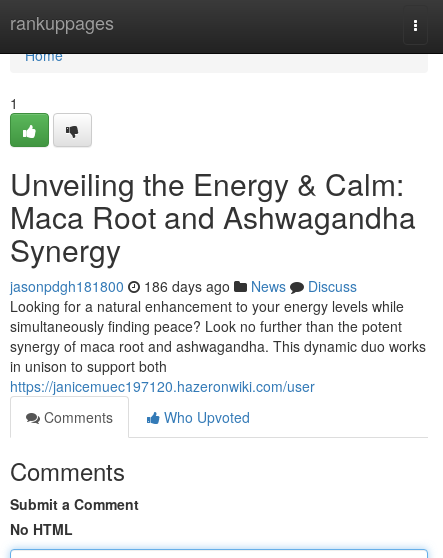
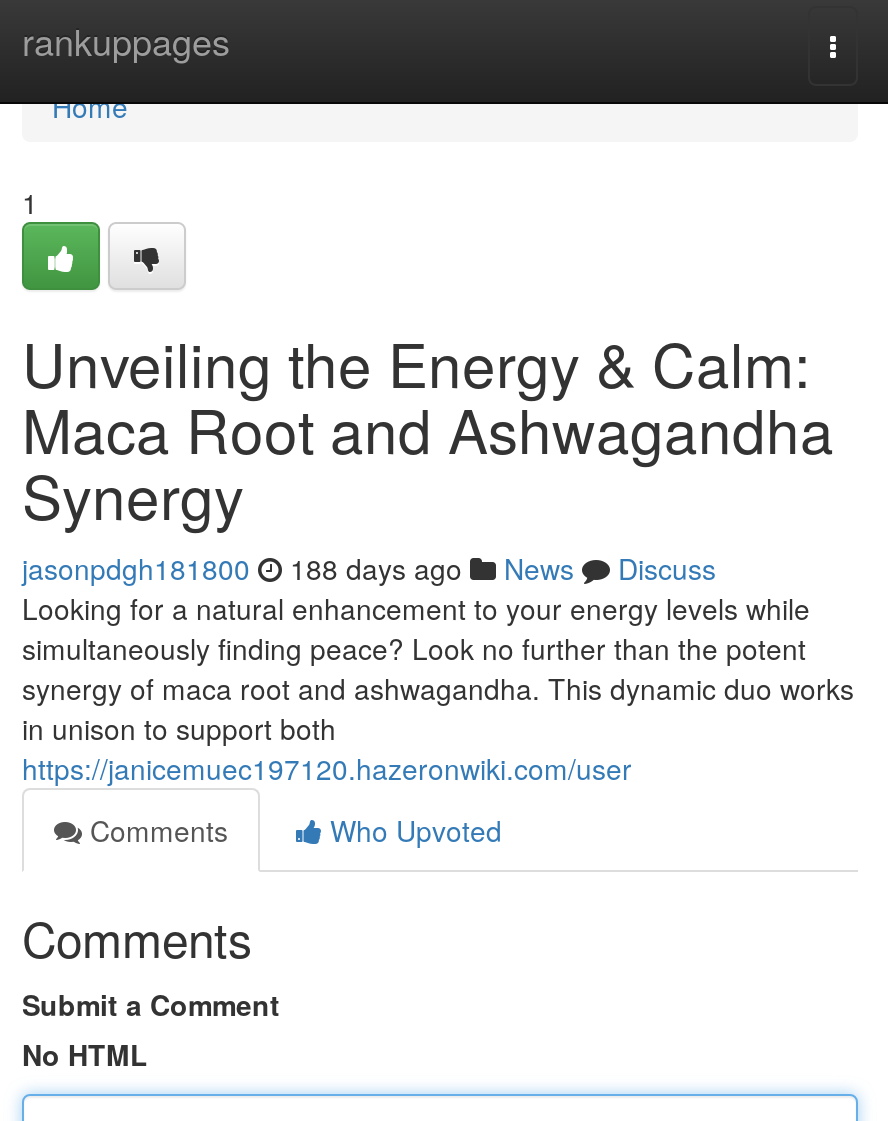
- jasonpdgh181800 186 days ago News Discuss
+ jasonpdgh181800 188 days ago News Discuss
